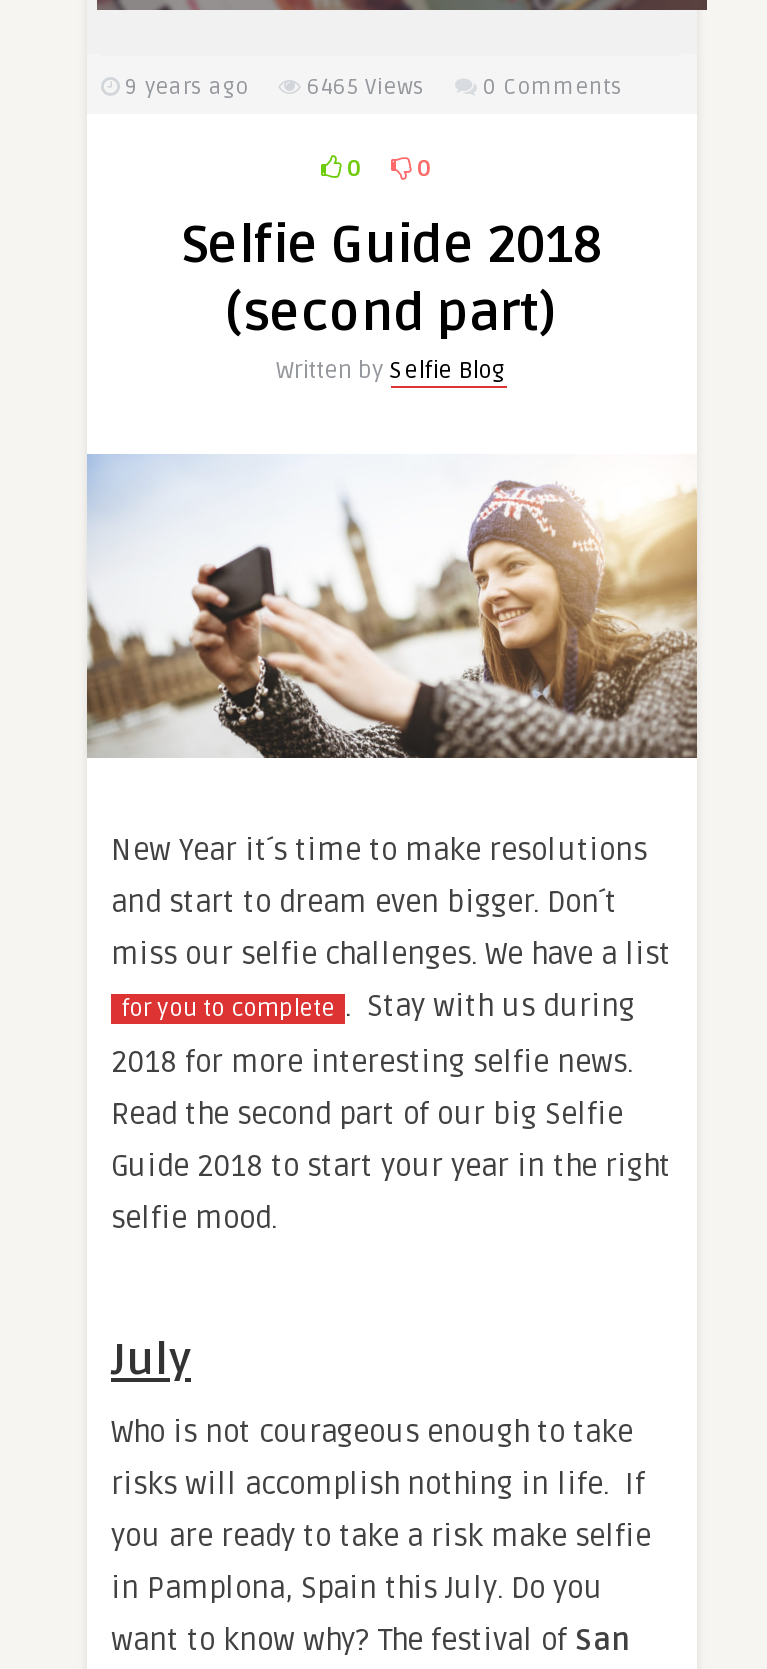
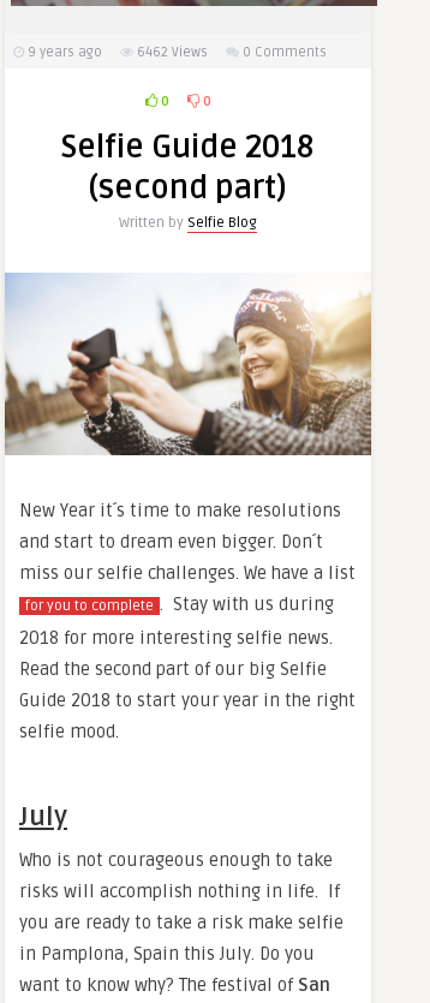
- 9 years ago 6465 Views
+ 9 years ago 6462 Views
